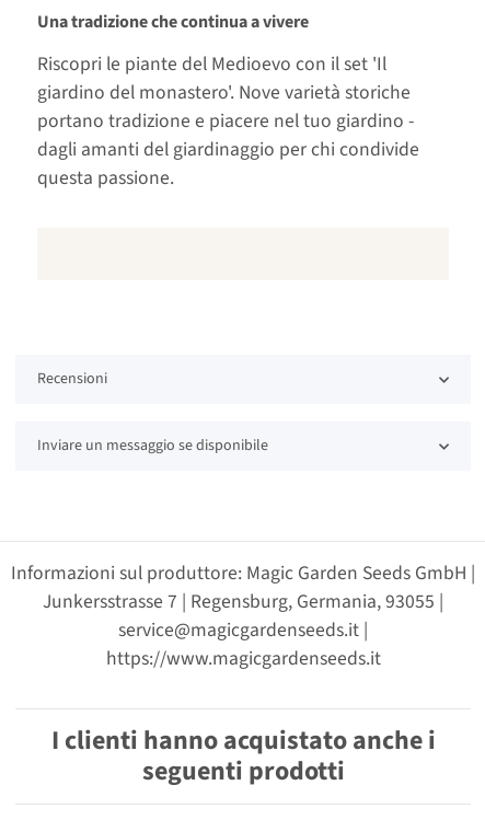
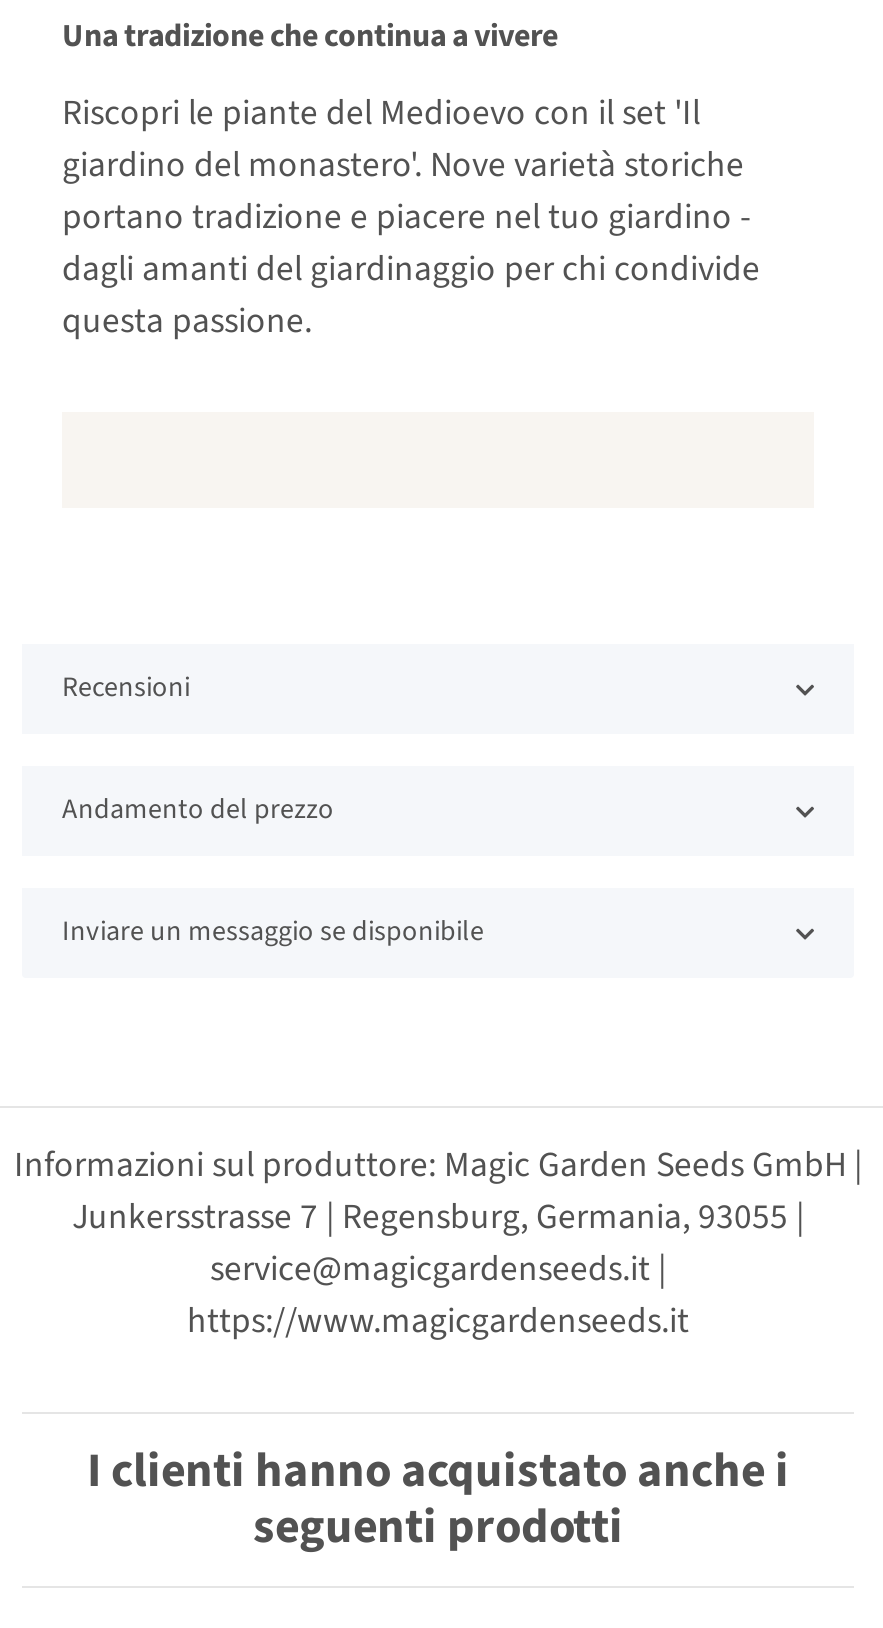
+ Andamento del prezzo
